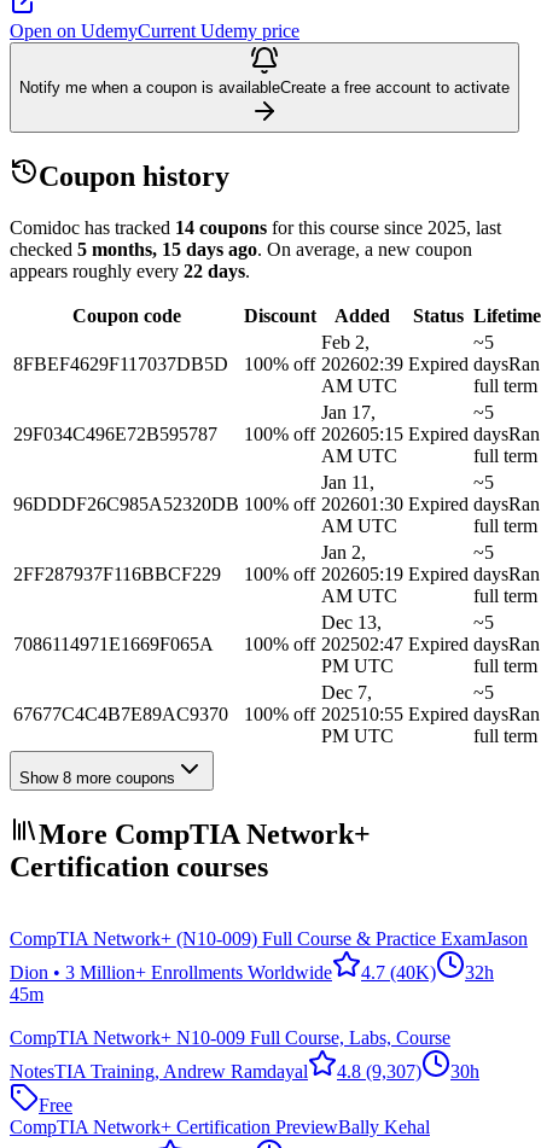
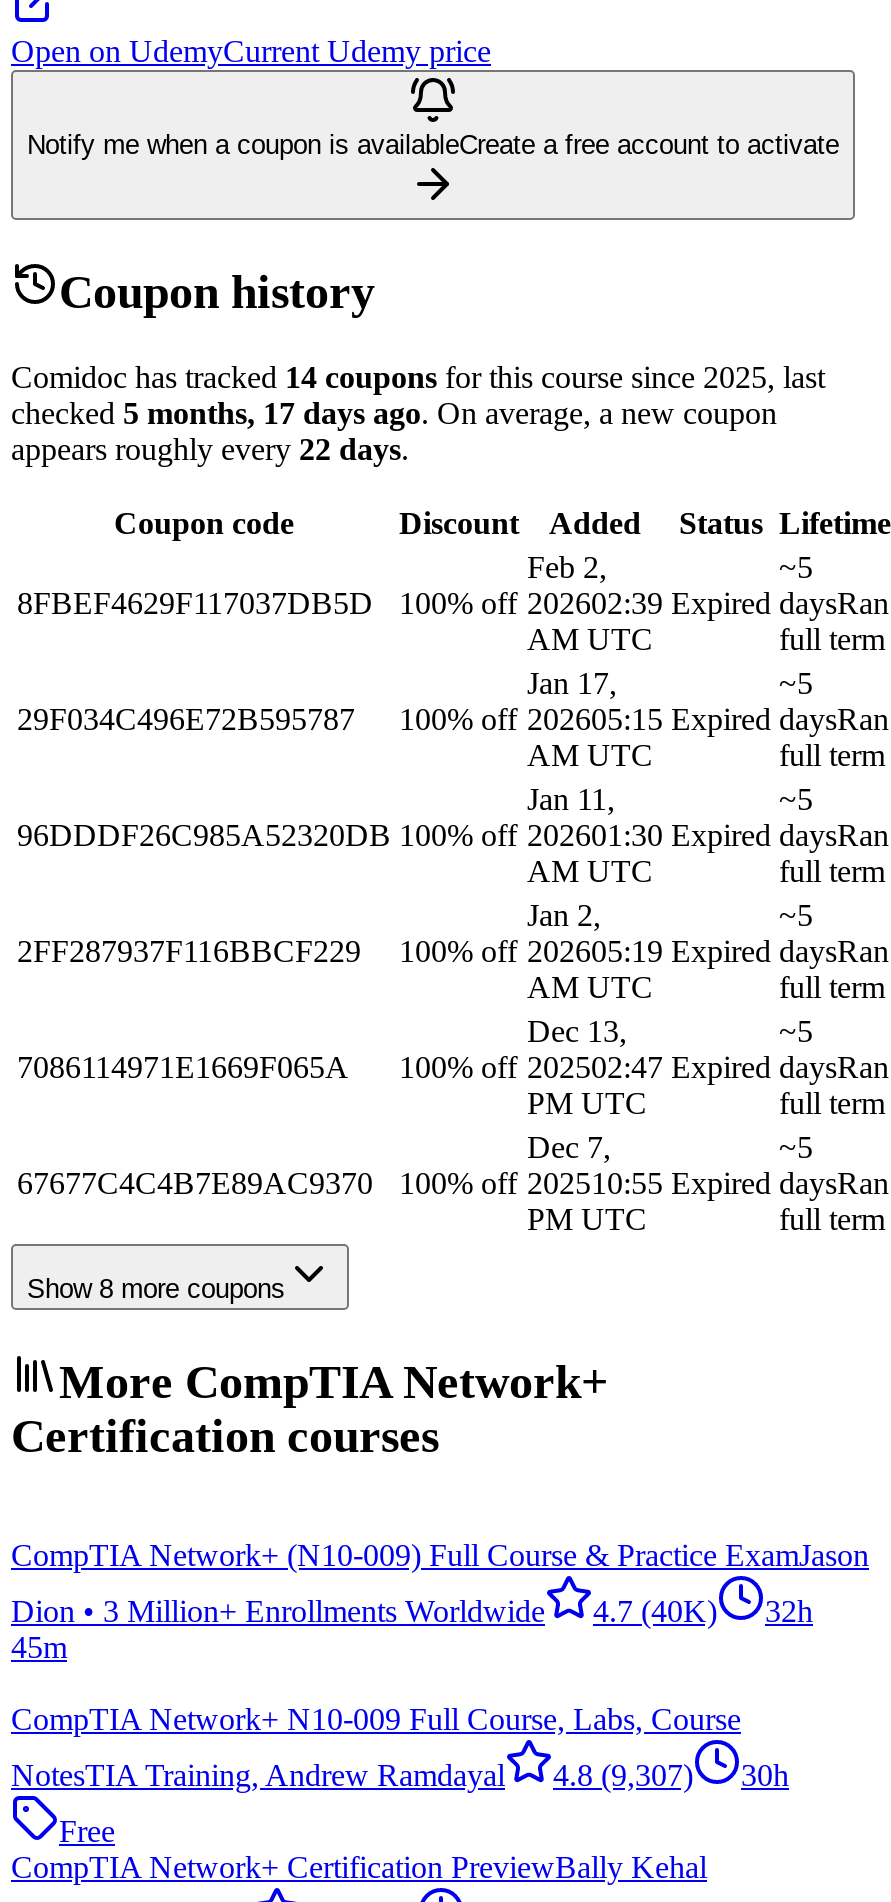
- checked 5 months, 15 days ago. On average, a new coupon
+ checked 5 months, 17 days ago. On average, a new coupon
